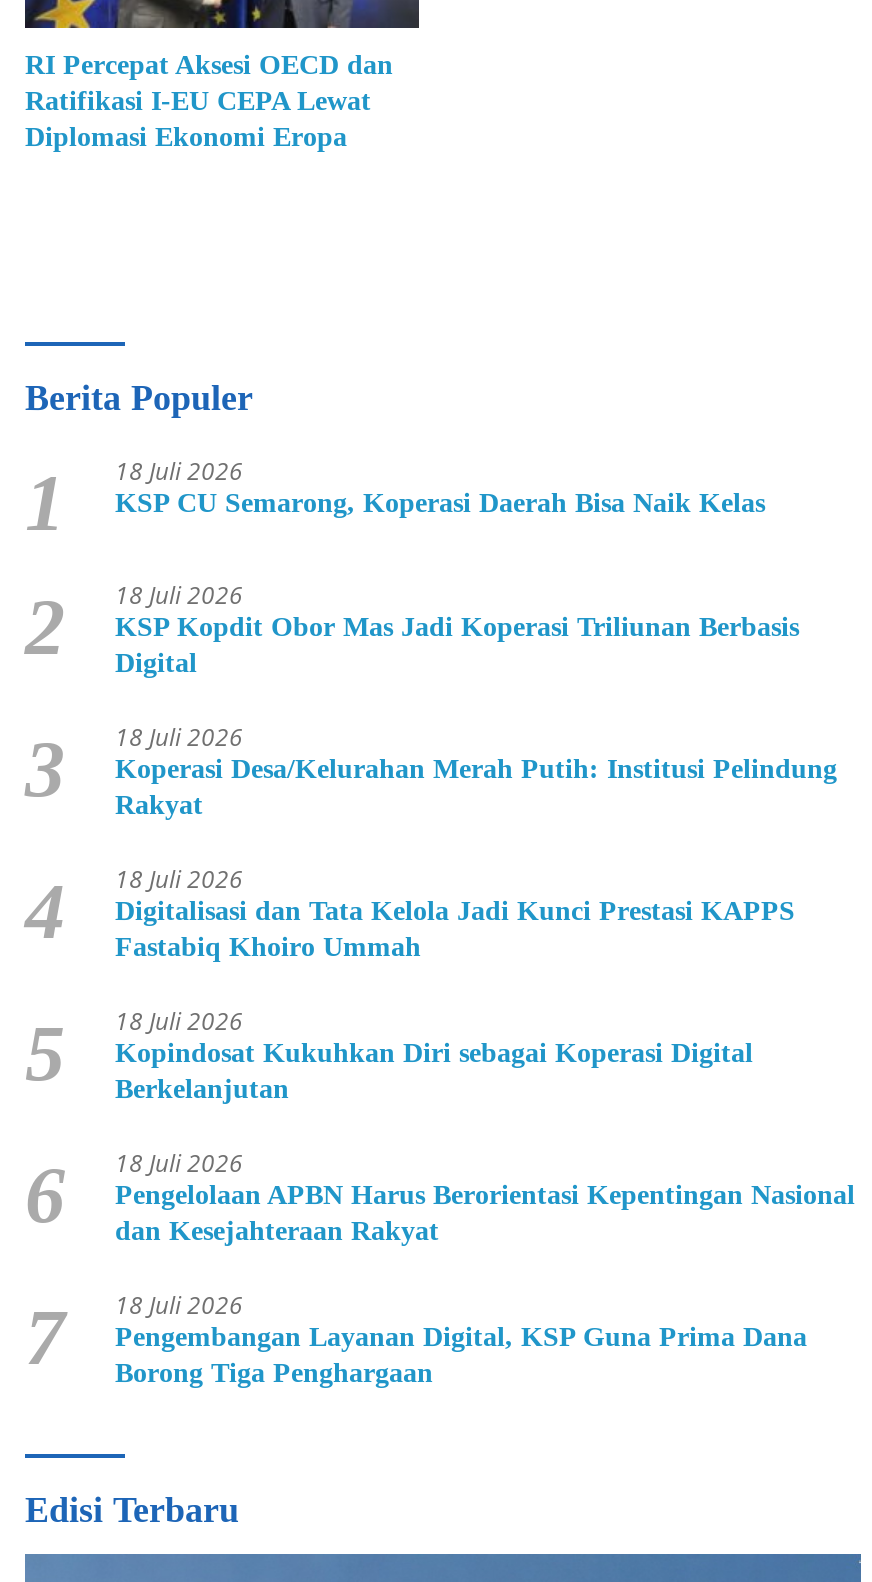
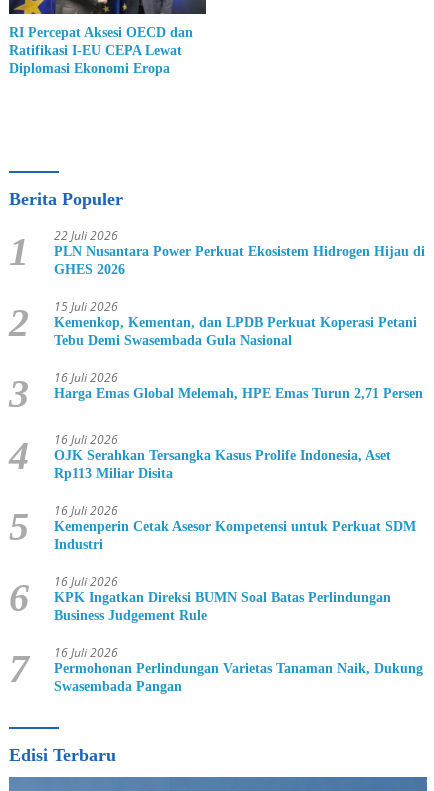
- 18 Juli 2026
- KSP CU Semarong, Koperasi Daerah Bisa Naik Kelas
+ 22 Juli 2026
+ PLN Nusantara Power Perkuat Ekosistem Hidrogen Hijau di
+ GHES 2026

- 18 Juli 2026
- KSP Kopdit Obor Mas Jadi Koperasi Triliunan Berbasis
- Digital
+ 15 Juli 2026
+ Kemenkop, Kementan, dan LPDB Perkuat Koperasi Petani
+ Tebu Demi Swasembada Gula Nasional

- 18 Juli 2026
- Koperasi Desa/Kelurahan Merah Putih: Institusi Pelindung
- Rakyat
+ 16 Juli 2026
+ Harga Emas Global Melemah, HPE Emas Turun 2,71 Persen

- 18 Juli 2026
- Digitalisasi dan Tata Kelola Jadi Kunci Prestasi KAPPS
- Fastabiq Khoiro Ummah
+ 16 Juli 2026
+ OJK Serahkan Tersangka Kasus Prolife Indonesia, Aset
+ Rp113 Miliar Disita

- 18 Juli 2026
- Kopindosat Kukuhkan Diri sebagai Koperasi Digital
- Berkelanjutan
+ 16 Juli 2026
+ Kemenperin Cetak Asesor Kompetensi untuk Perkuat SDM
+ Industri

- 18 Juli 2026
- Pengelolaan APBN Harus Berorientasi Kepentingan Nasional
- dan Kesejahteraan Rakyat
+ 16 Juli 2026
+ KPK Ingatkan Direksi BUMN Soal Batas Perlindungan
+ Business Judgement Rule

- 18 Juli 2026
- Pengembangan Layanan Digital, KSP Guna Prima Dana
- Borong Tiga Penghargaan
+ 16 Juli 2026
+ Permohonan Perlindungan Varietas Tanaman Naik, Dukung
+ Swasembada Pangan
